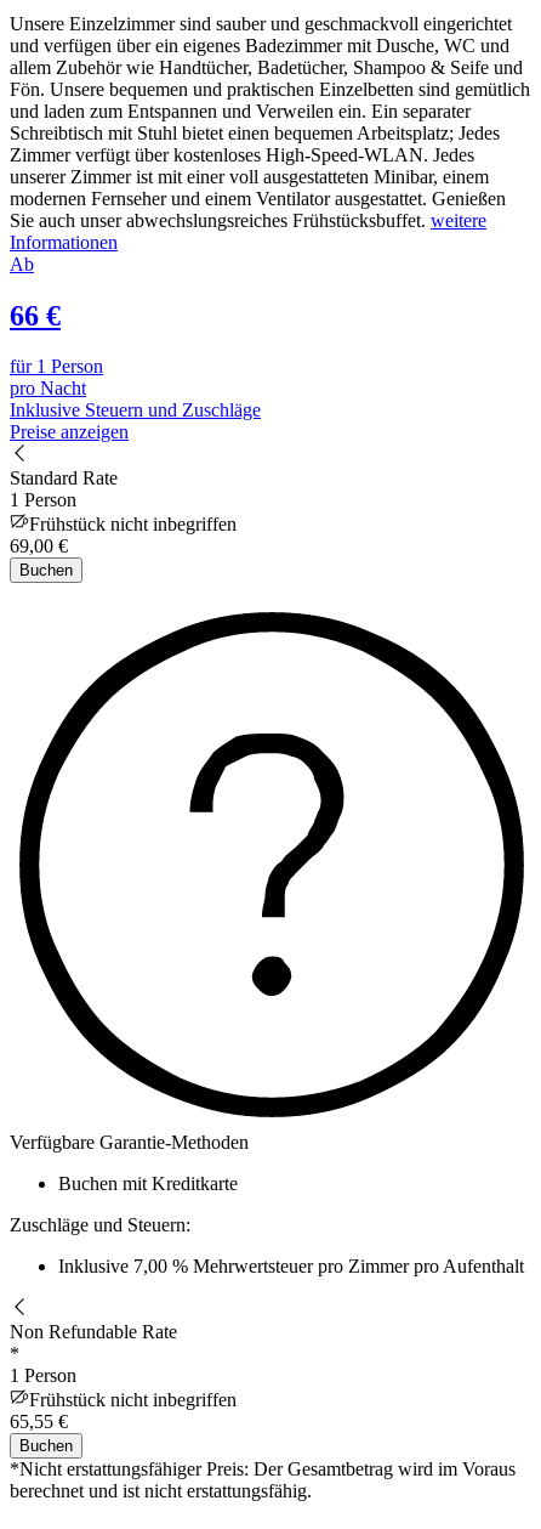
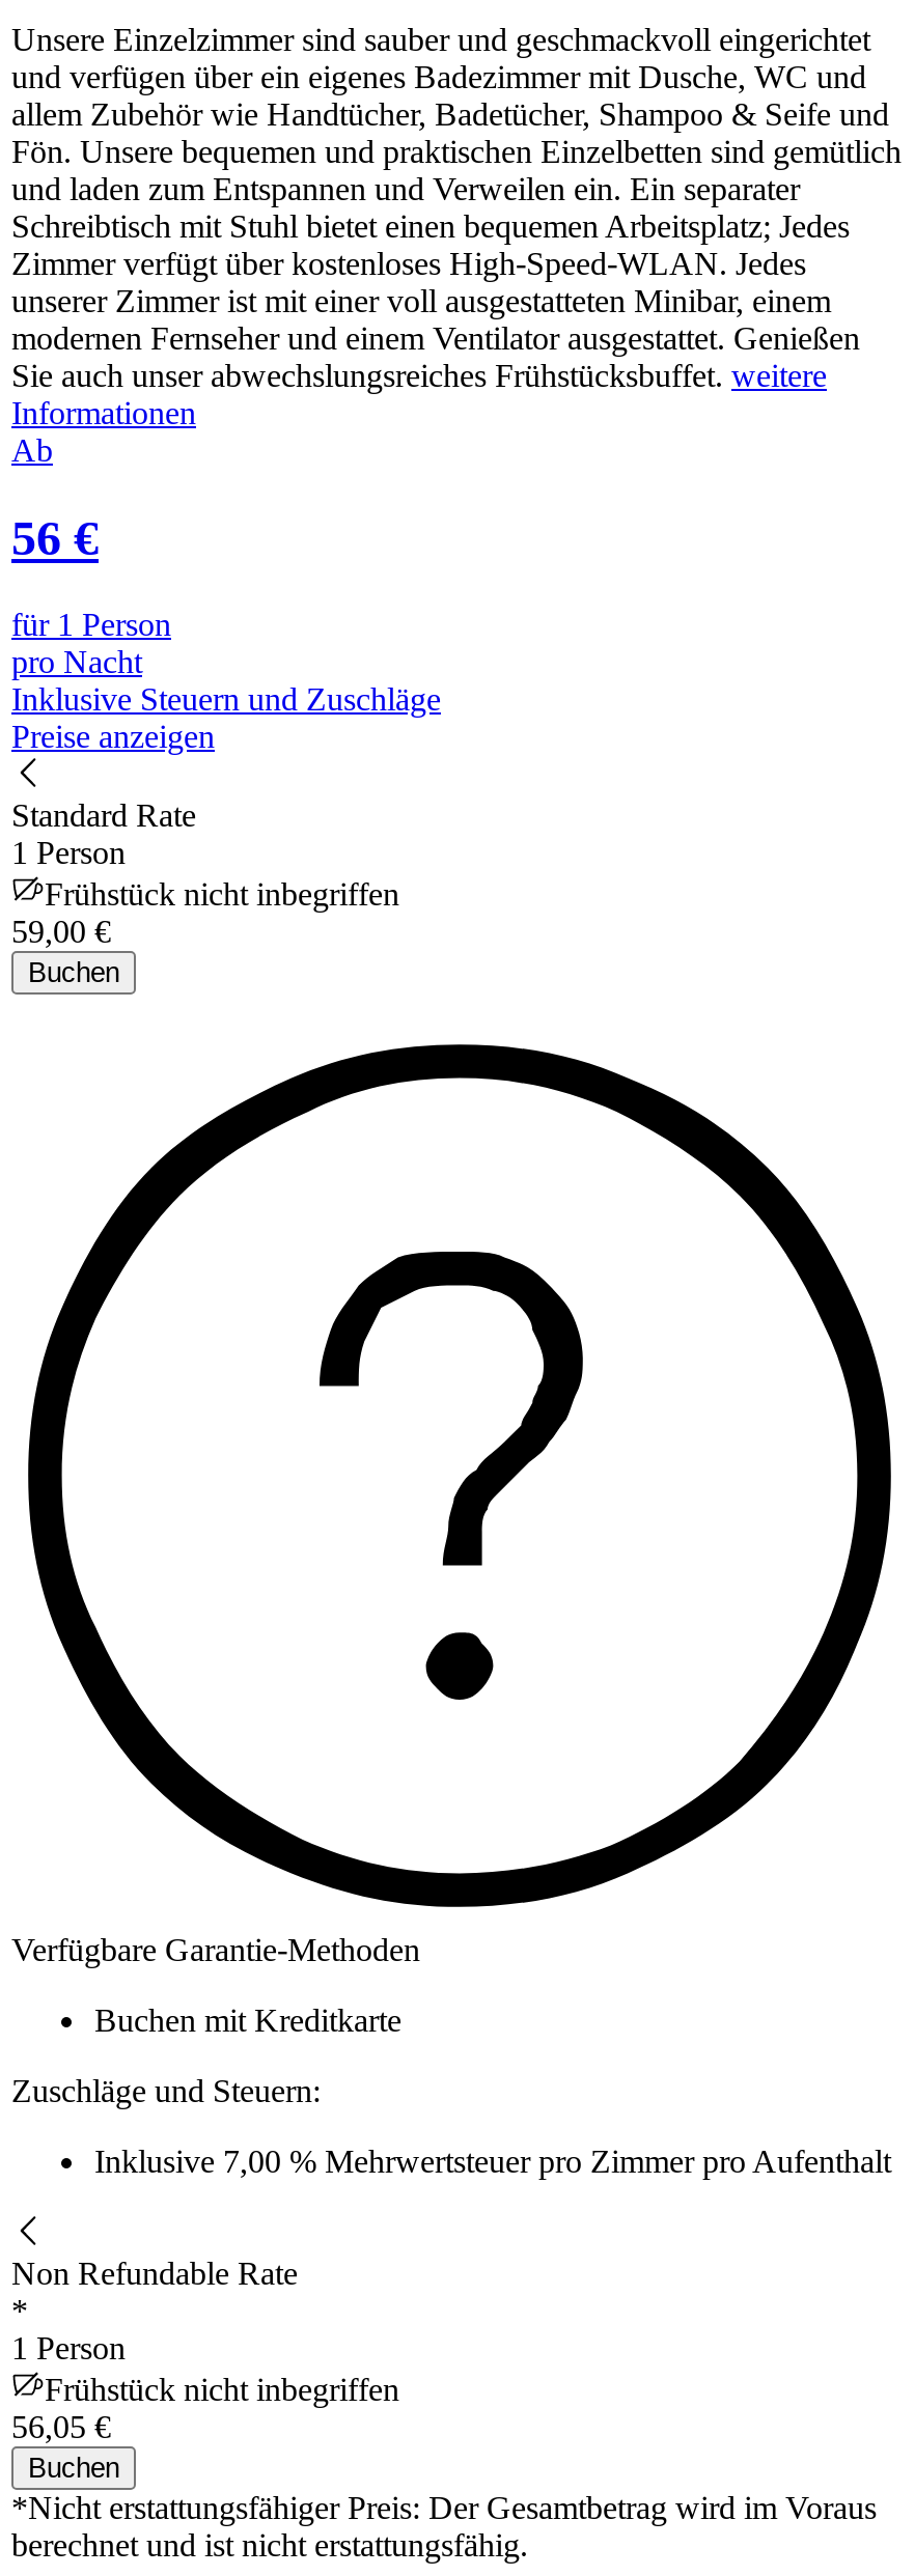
- 66 €
+ 56 €

- 69,00 €
+ 59,00 €

- 65,55 €
+ 56,05 €
